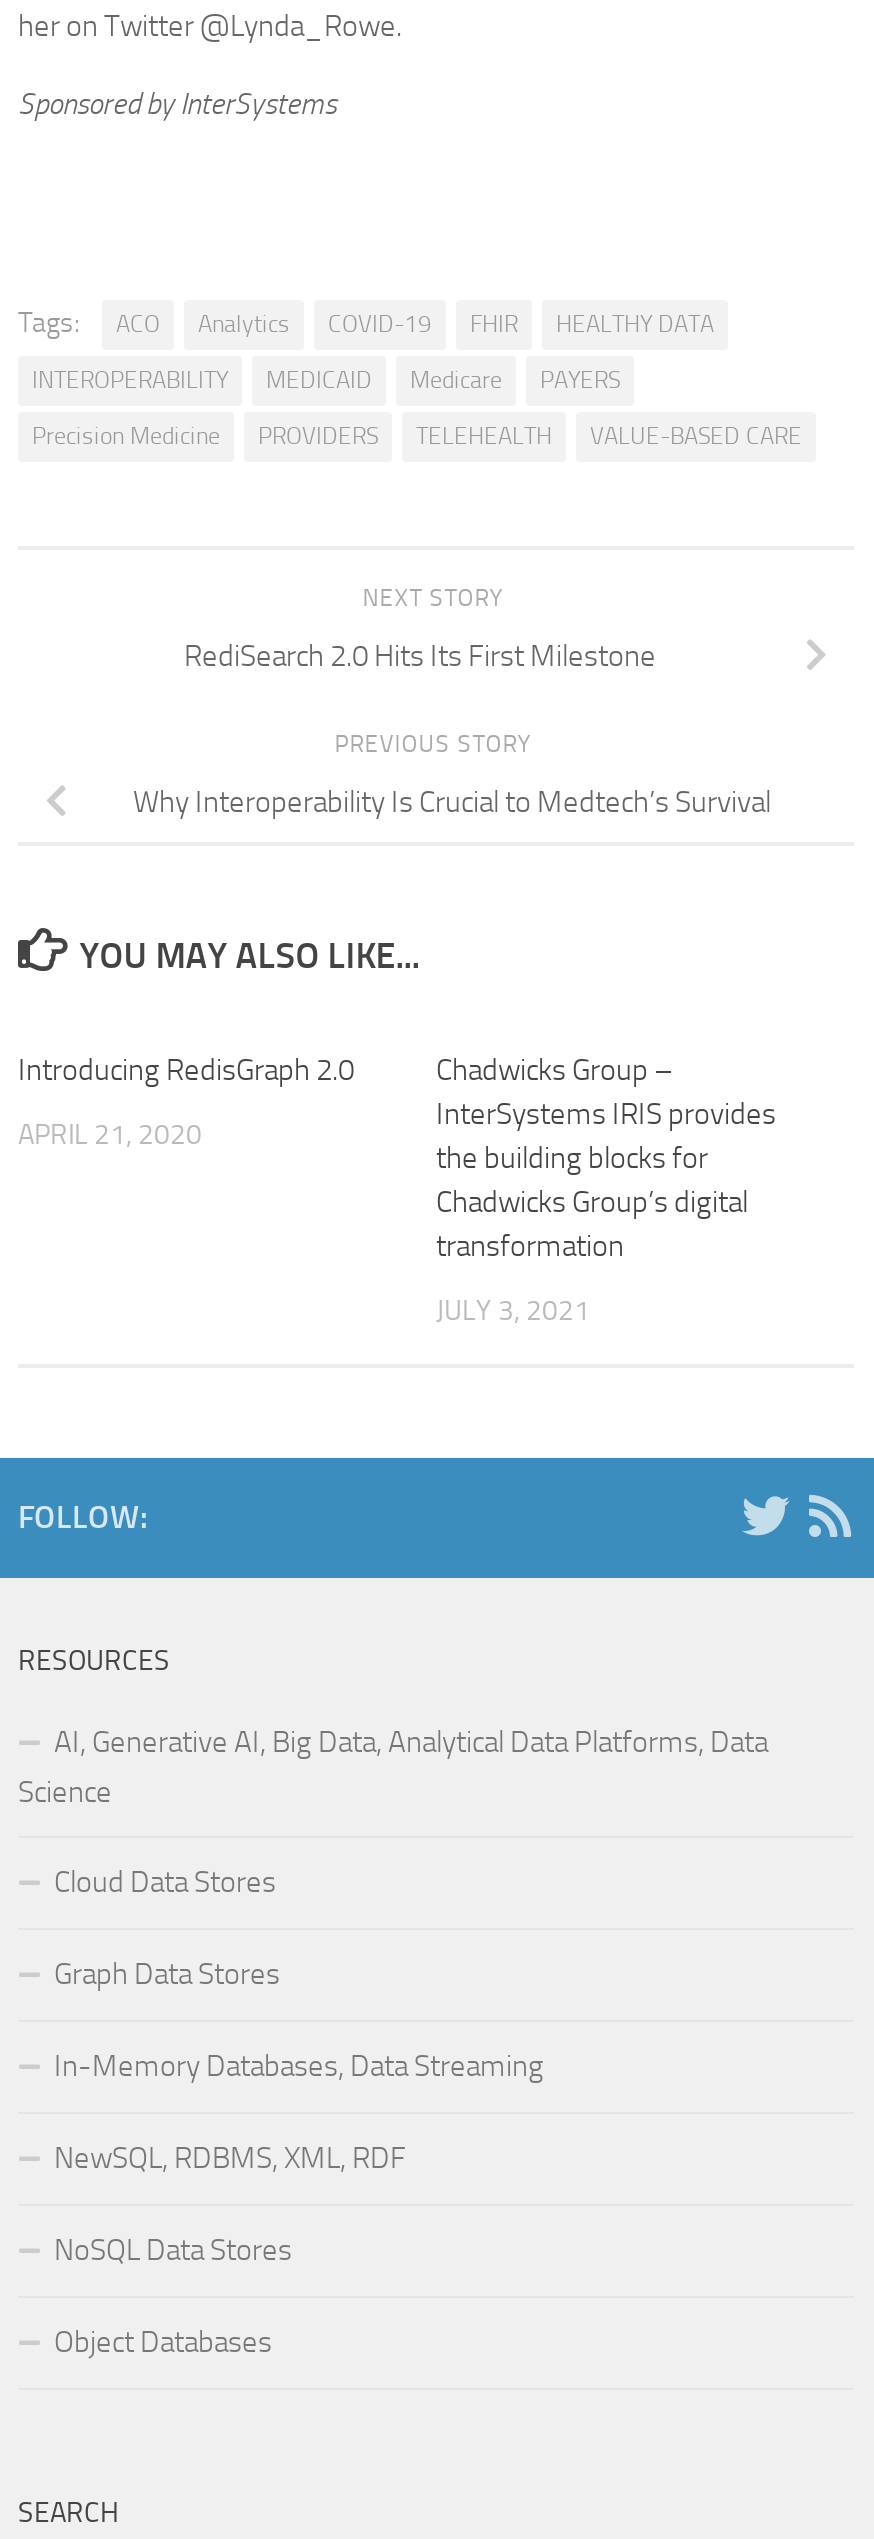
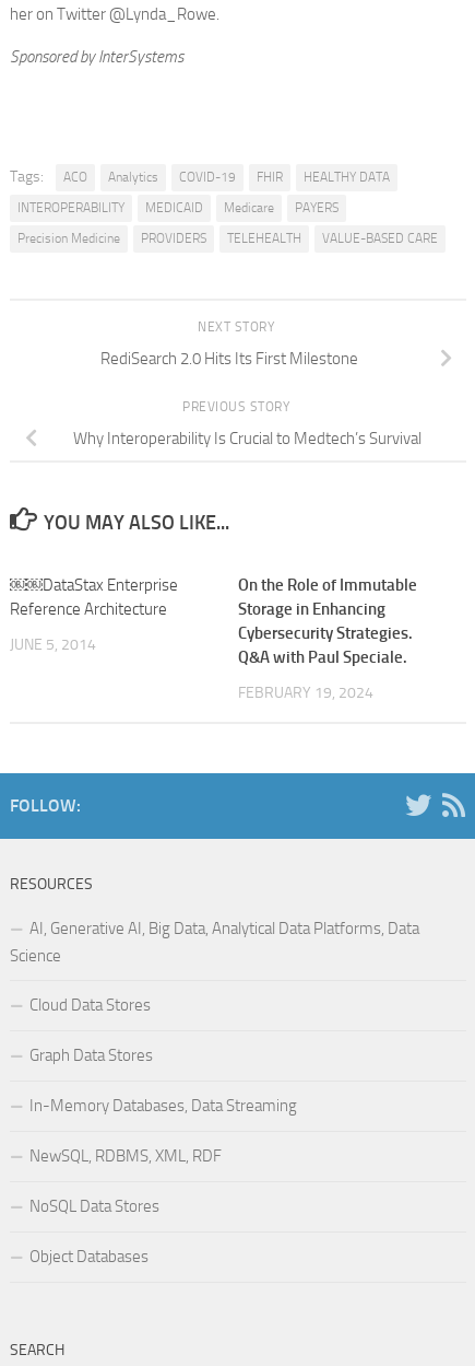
- Introducing RedisGraph 2.0
+ ￼￼DataStax Enterprise
+ Reference Architecture

- Chadwicks Group –
- InterSystems IRIS provides
- the building blocks for
- Chadwicks Group’s digital
- transformation
+ On the Role of Immutable
+ Storage in Enhancing
+ Cybersecurity Strategies.
+ Q&A with Paul Speciale.

- APRIL 21, 2020
+ JUNE 5, 2014

- JULY 3, 2021
+ FEBRUARY 19, 2024
